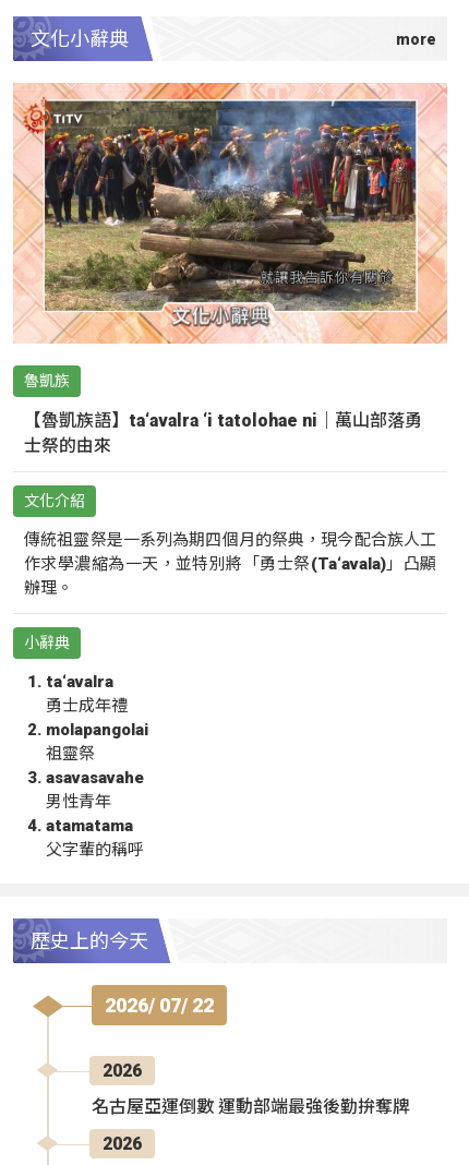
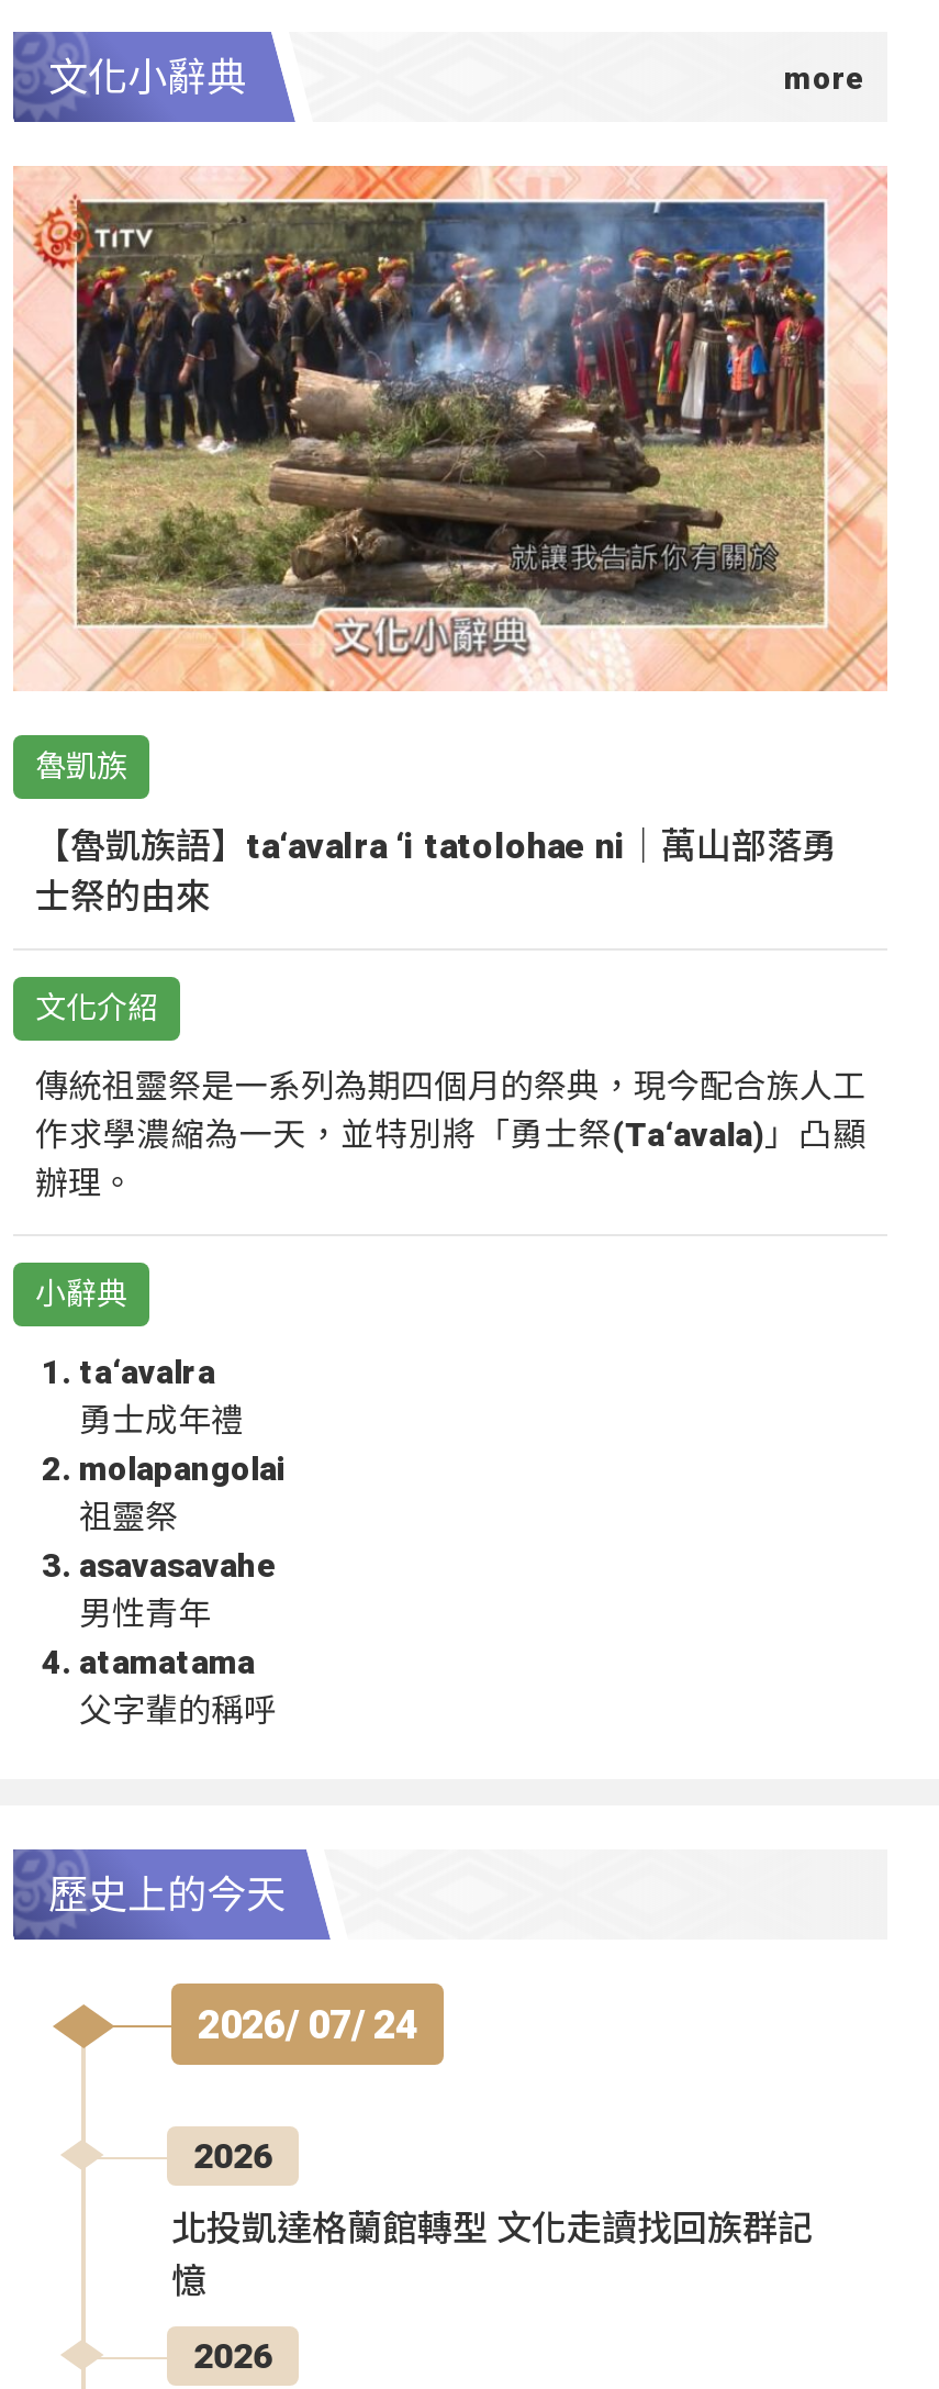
- 2026/ 07/ 22
+ 2026/ 07/ 24

- 名古屋亞運倒數 運動部端最強後勤拚奪牌
+ 北投凱達格蘭館轉型 文化走讀找回族群記
+ 憶
